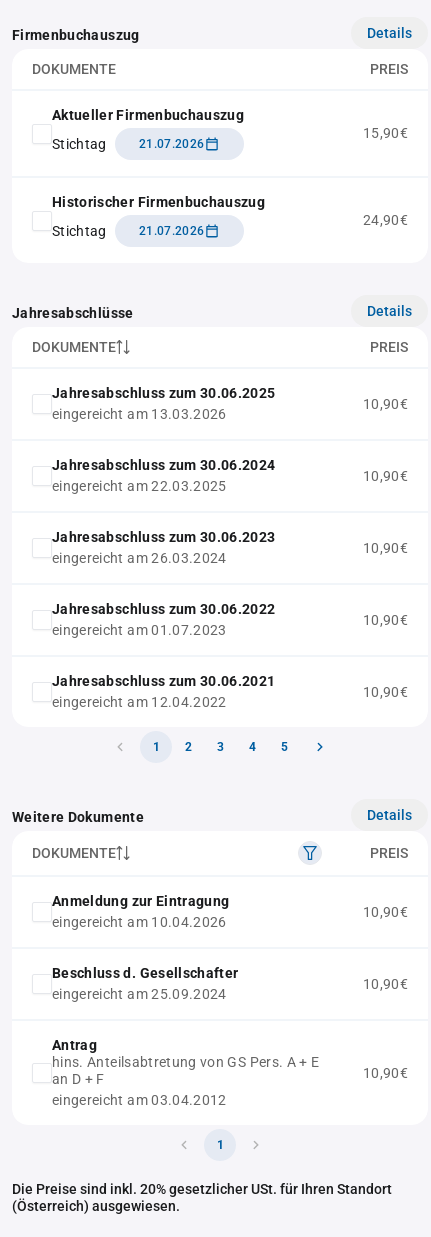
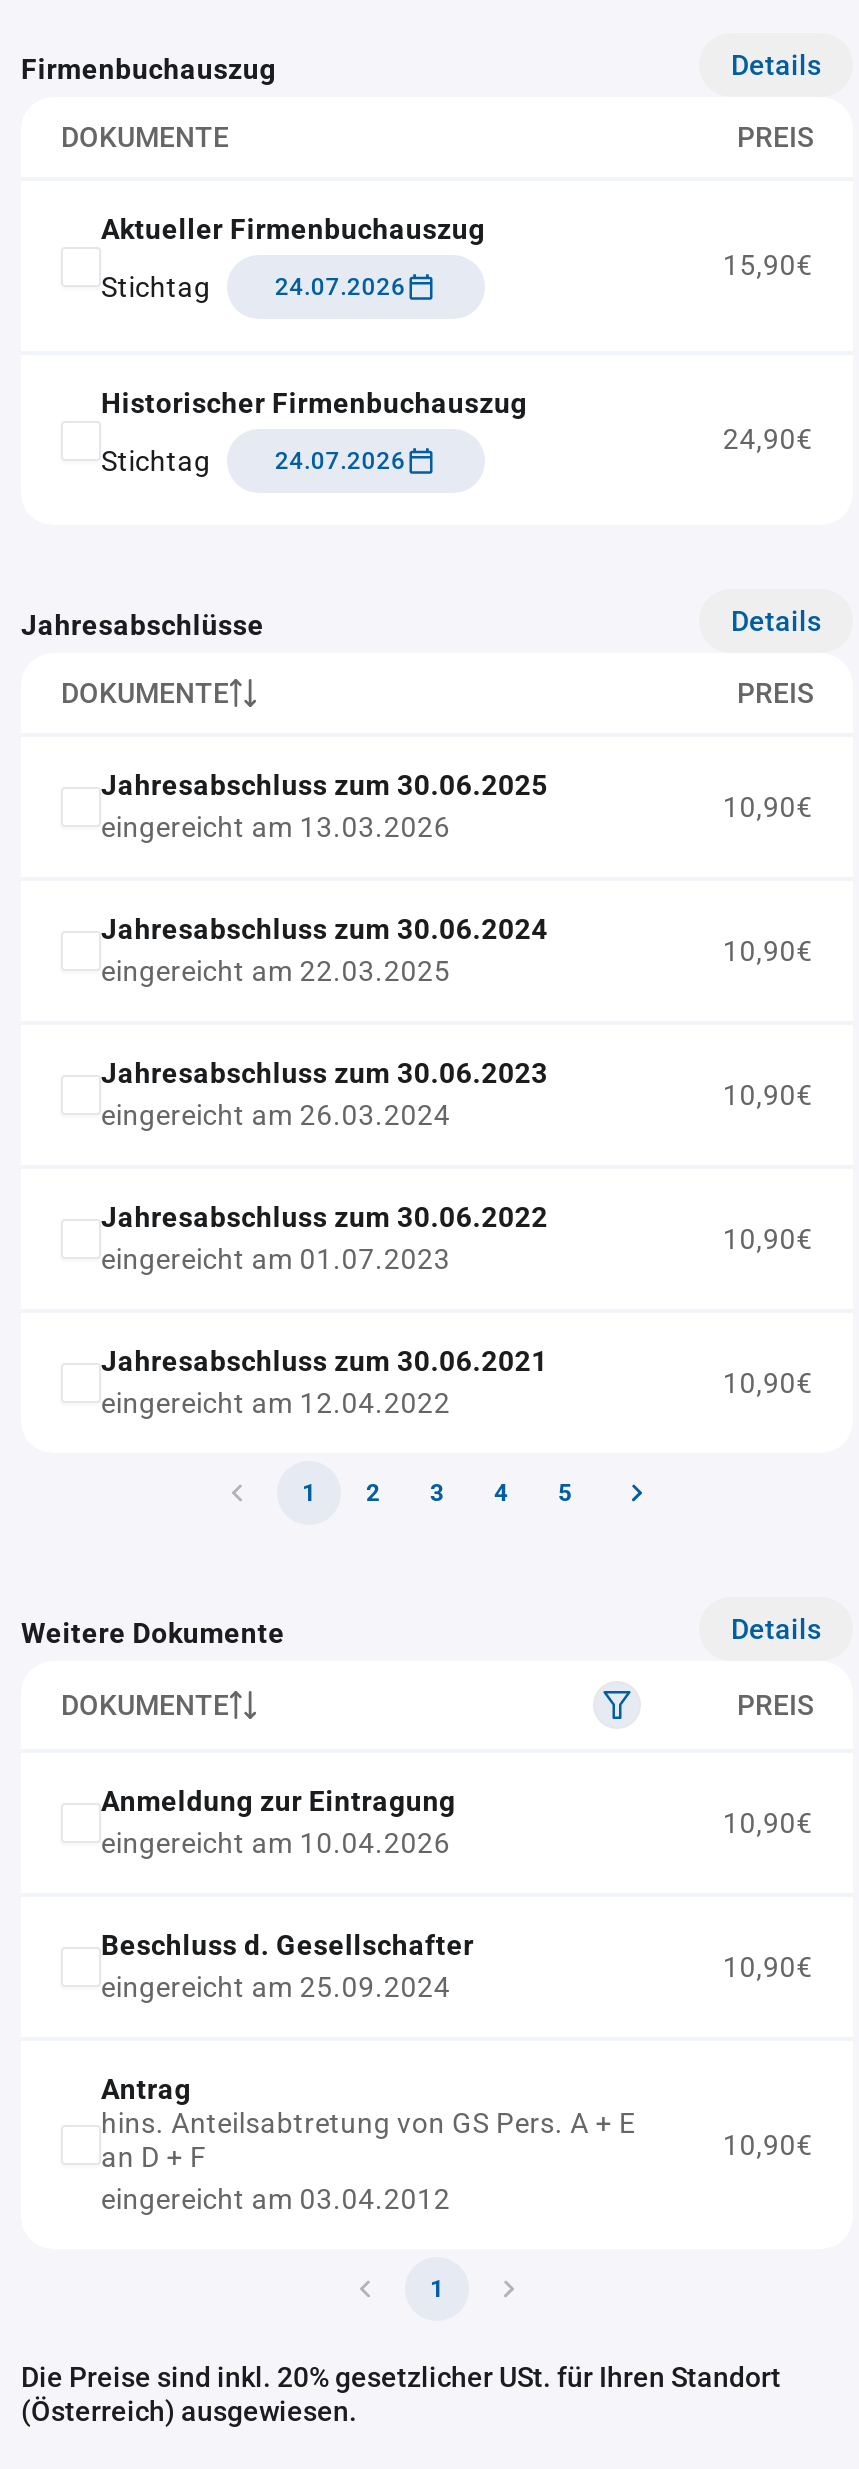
- 21.07.2026
+ 24.07.2026

- 21.07.2026
+ 24.07.2026
